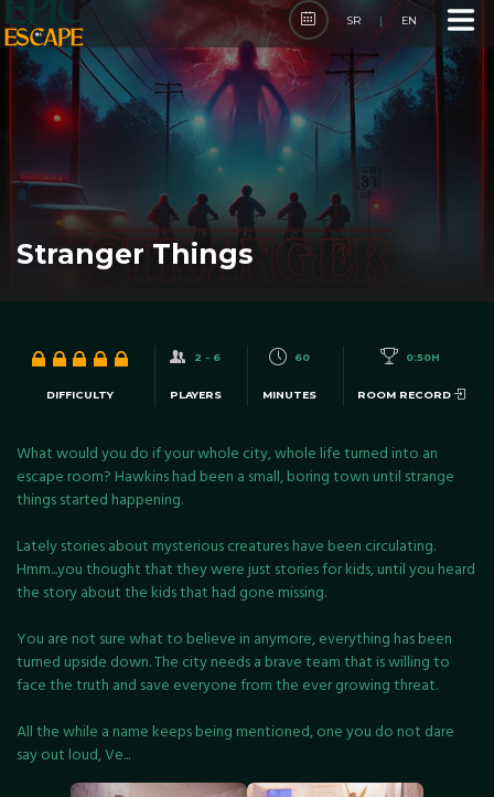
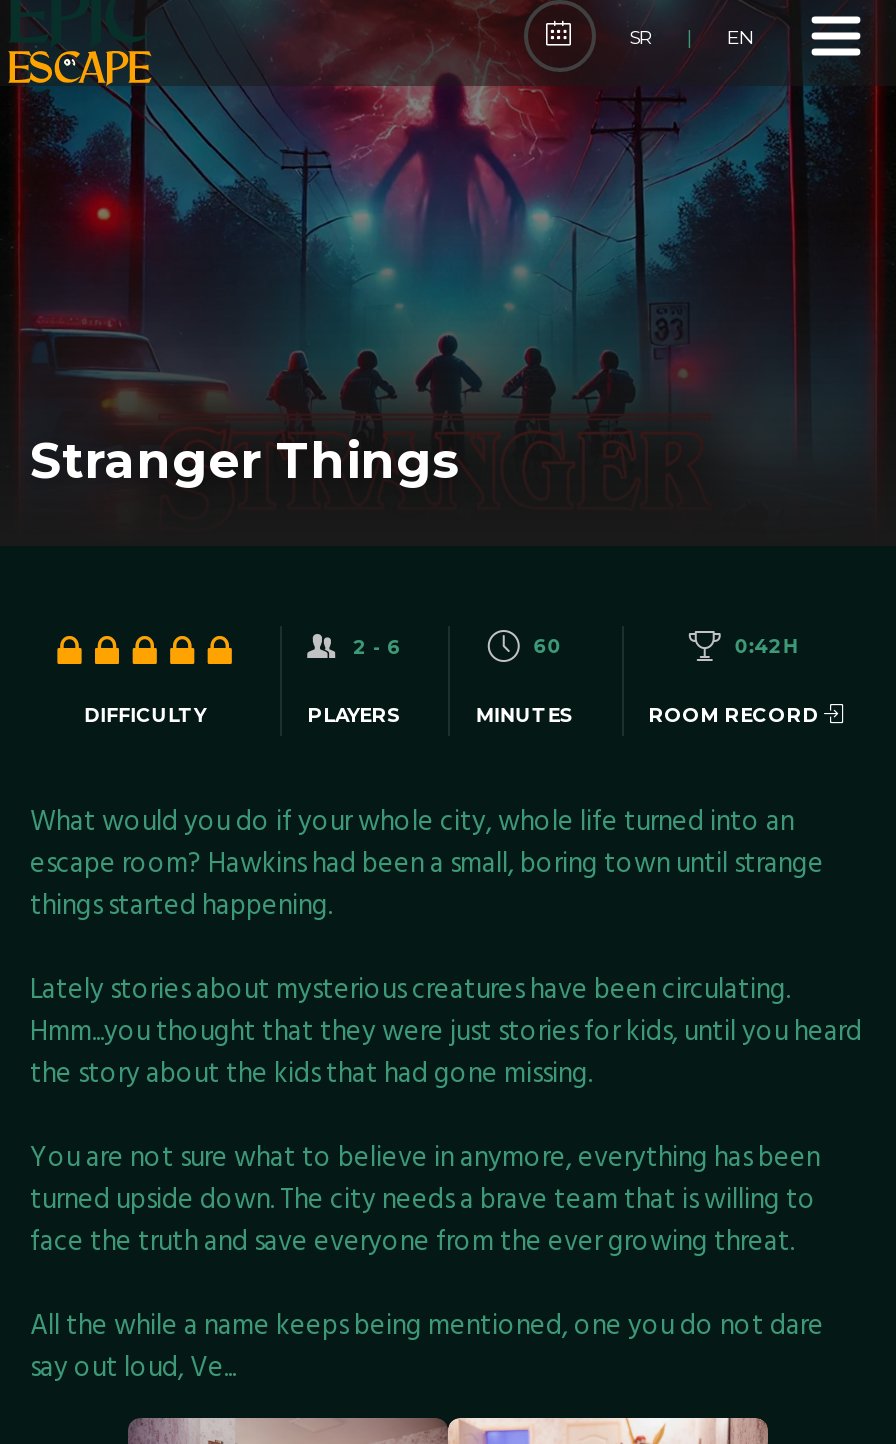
- 0:50H
+ 0:42H
